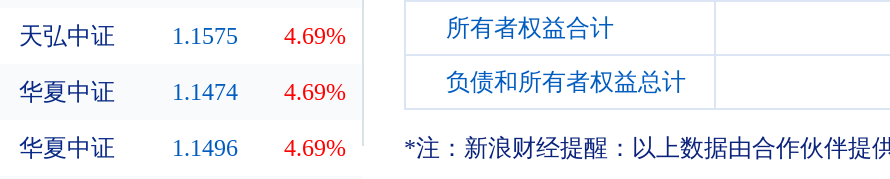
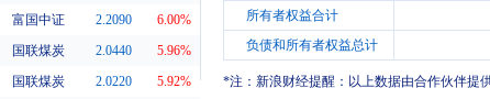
- 天弘中证
- 1.1575
- 4.69%
+ 富国中证
+ 2.2090
+ 6.00%

- 华夏中证
- 1.1474
- 4.69%
+ 国联煤炭
+ 2.0440
+ 5.96%

- 华夏中证
- 1.1496
- 4.69%
+ 国联煤炭
+ 2.0220
+ 5.92%
